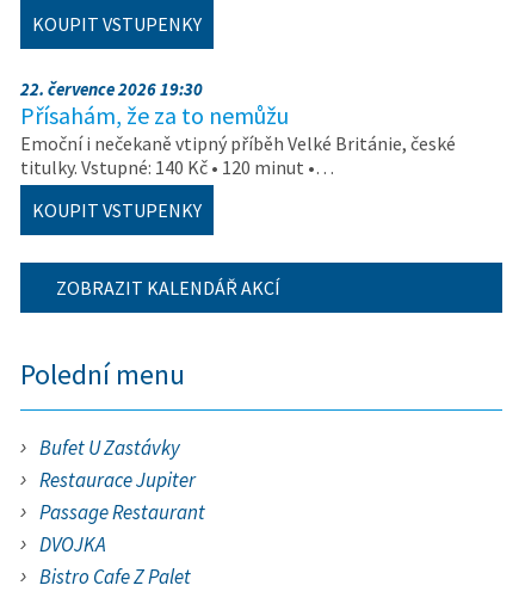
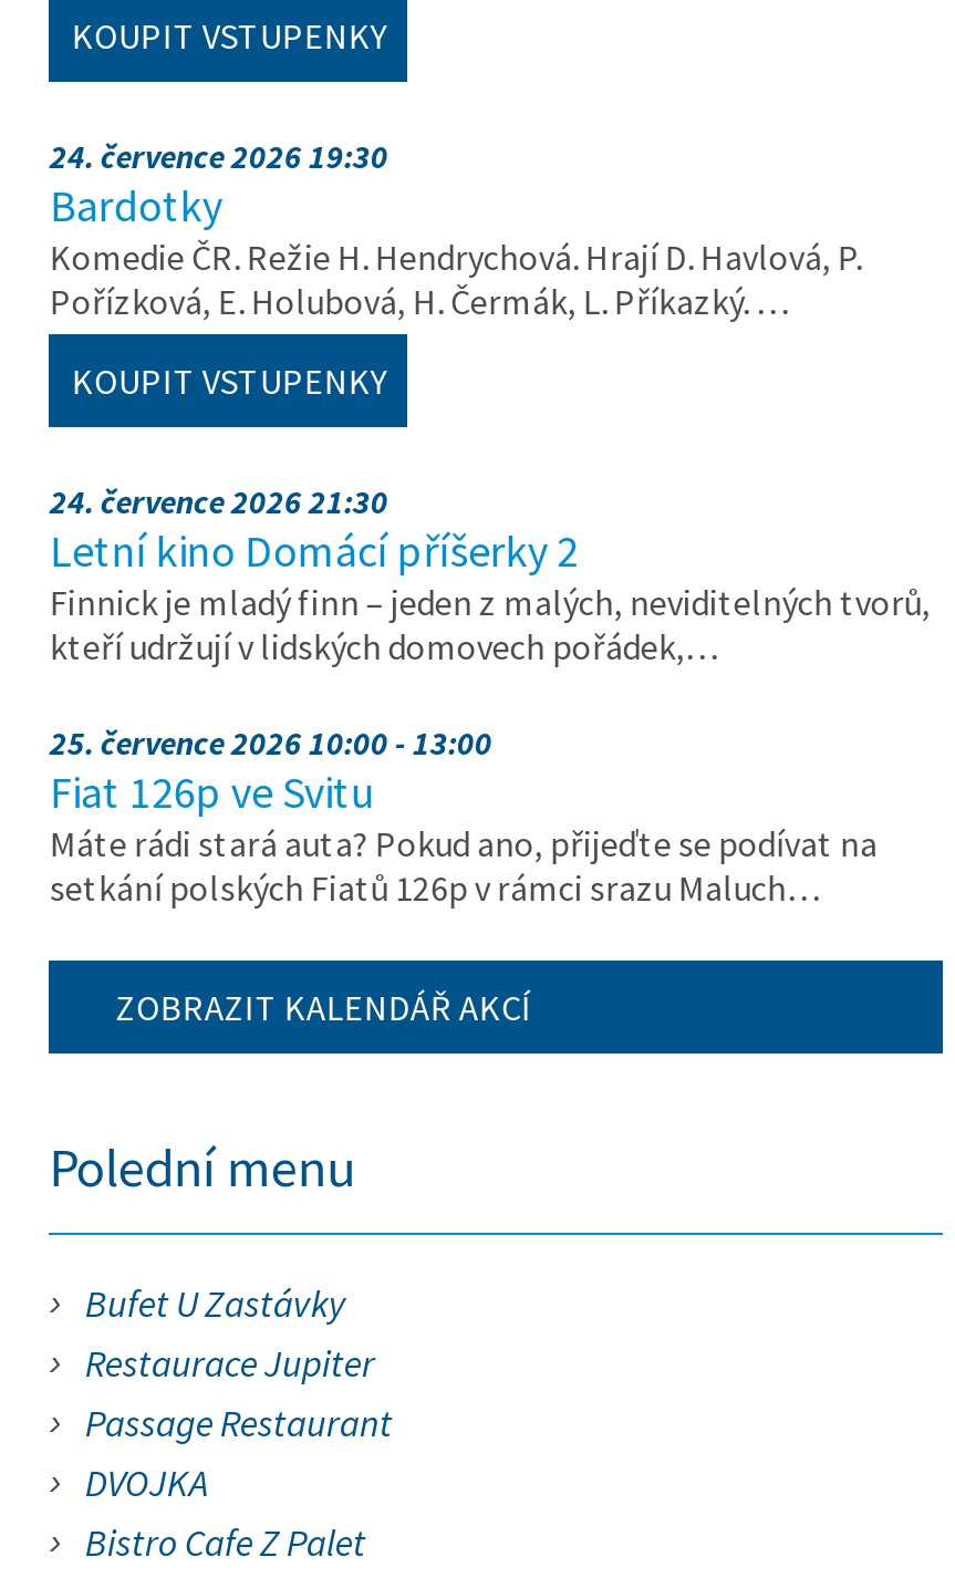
- 22. července 2026 19:30
- Přísahám, že za to nemůžu
- Emoční i nečekaně vtipný příběh Velké Británie, české
- titulky. Vstupné: 140 Kč • 120 minut •…
+ 24. července 2026 19:30
+ Bardotky
+ Komedie ČR. Režie H. Hendrychová. Hrají D. Havlová, P.
+ Pořízková, E. Holubová, H. Čermák, L. Příkazký. …

+ 24. července 2026 21:30
+ Letní kino Domácí příšerky 2
+ Finnick je mladý finn – jeden z malých, neviditelných tvorů,
+ kteří udržují v lidských domovech pořádek,…
+ 25. července 2026 10:00 - 13:00
+ Fiat 126p ve Svitu
+ Máte rádi stará auta? Pokud ano, přijeďte se podívat na
+ setkání polských Fiatů 126p v rámci srazu Maluch…
